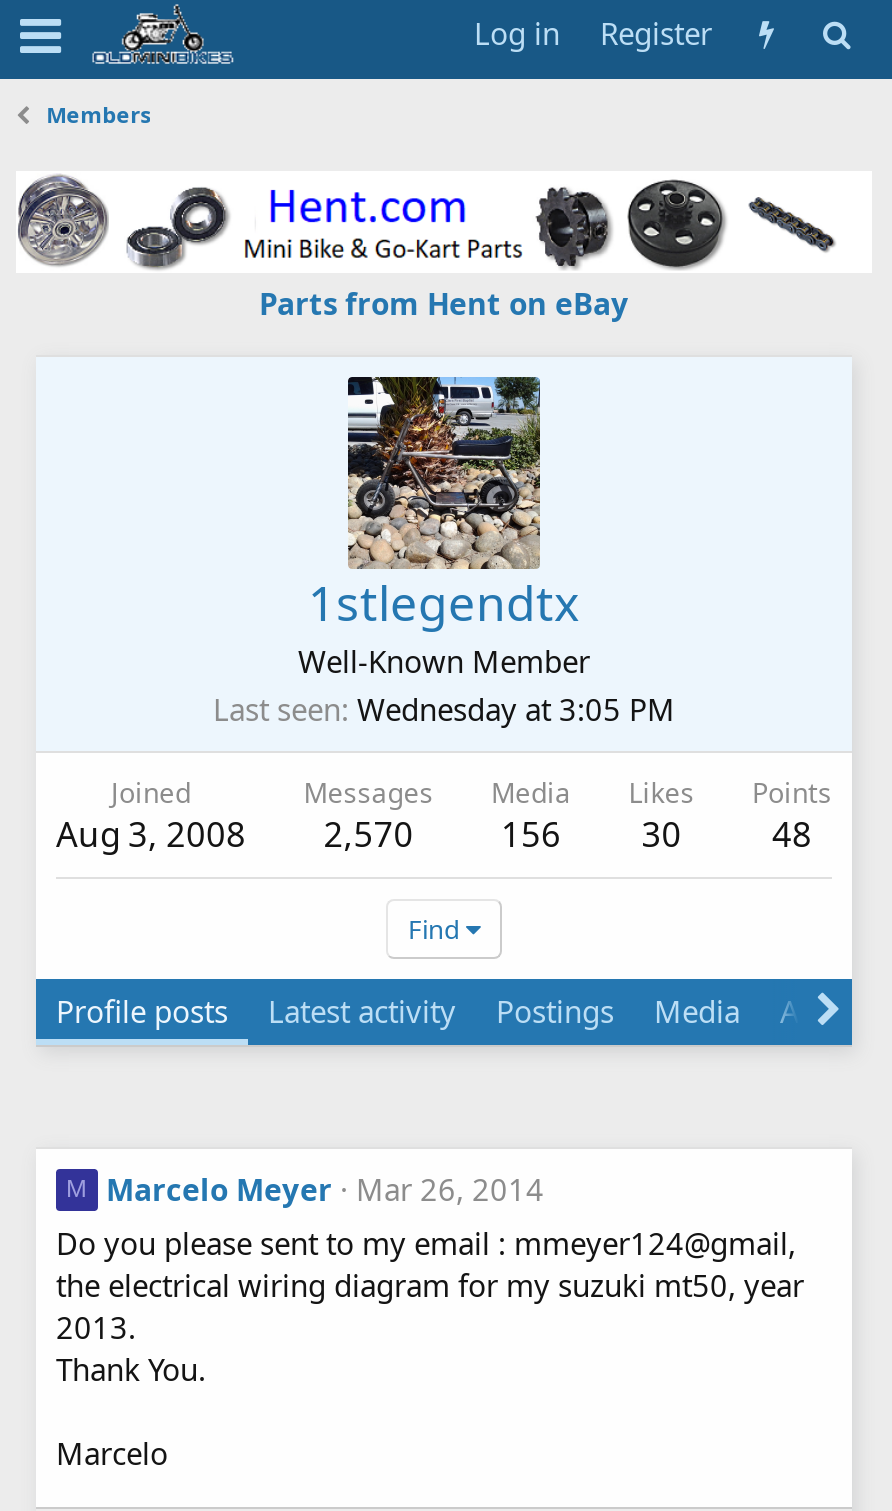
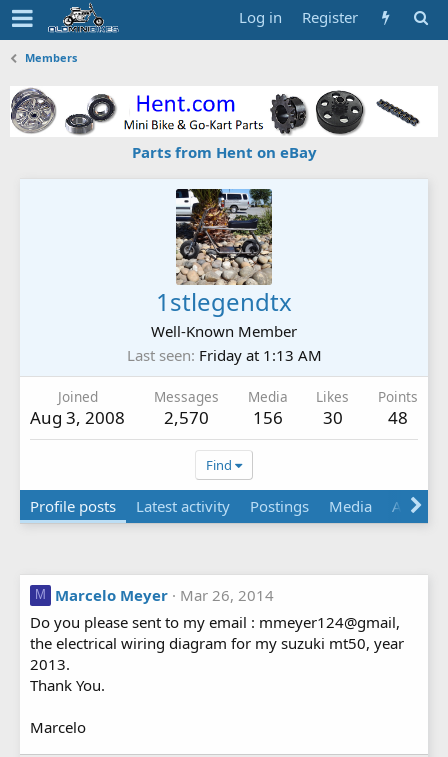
- Last seen Wednesday at 3:05 PM
+ Last seen Friday at 1:13 AM
